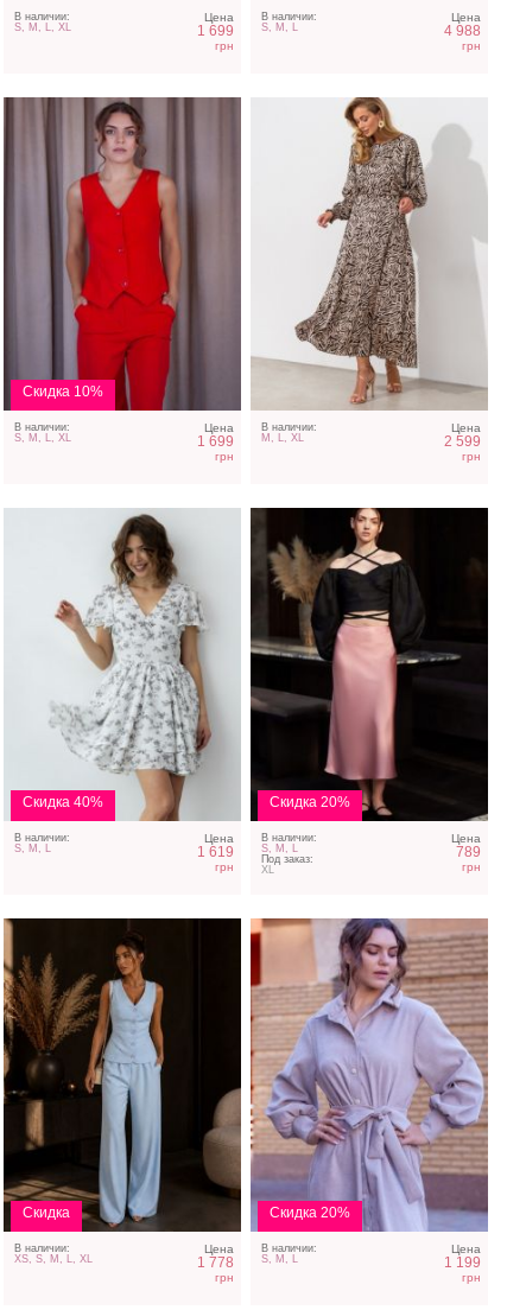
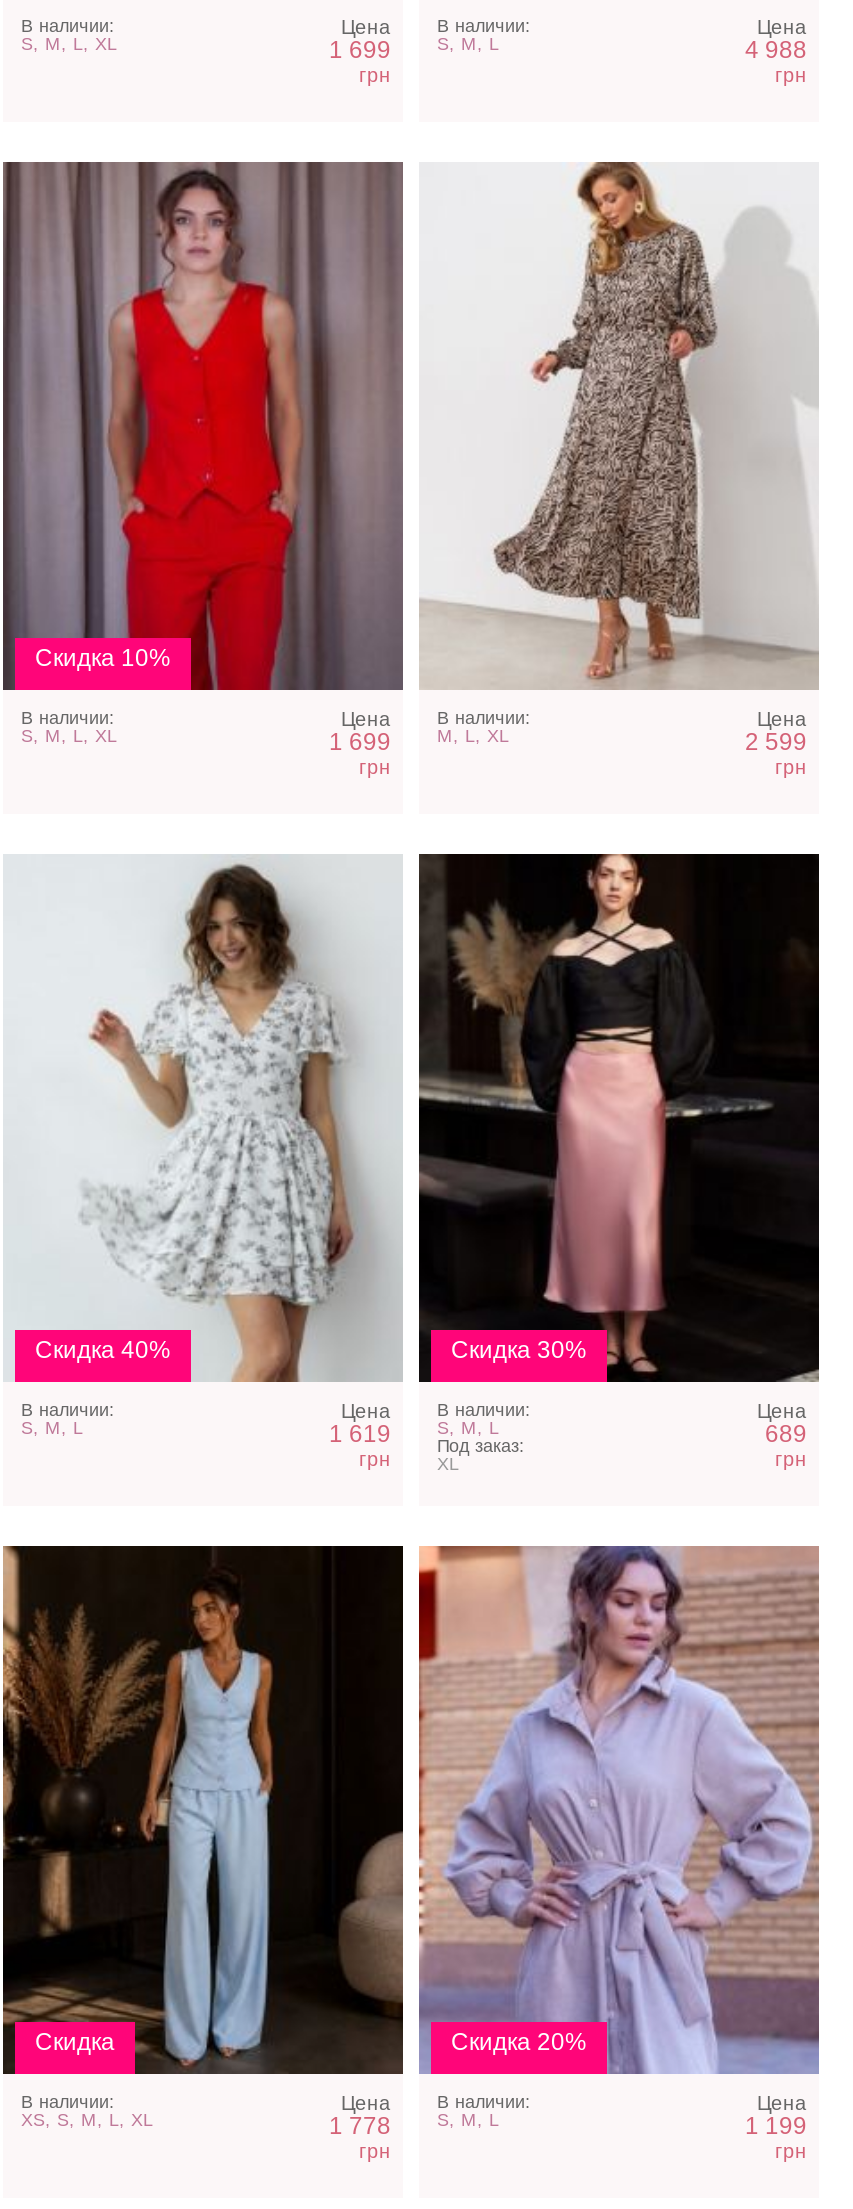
- Скидка 20%
+ Скидка 30%

- 789
+ 689
